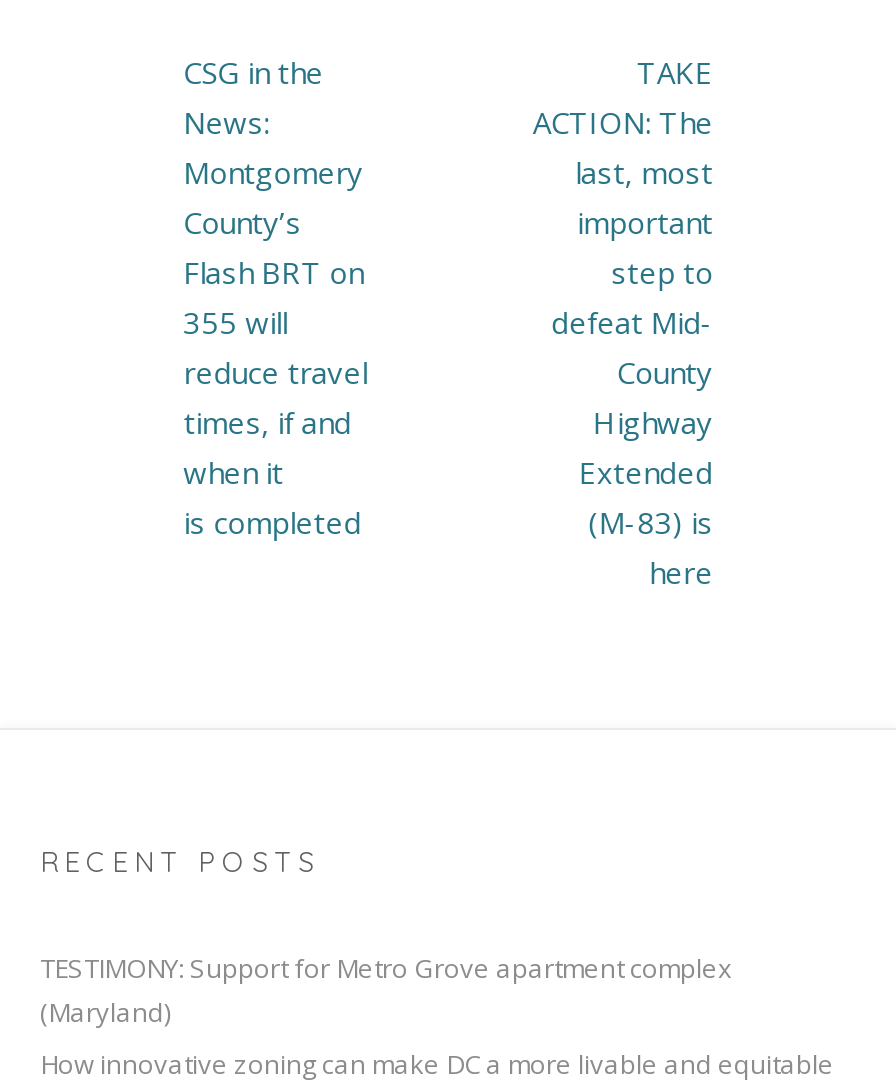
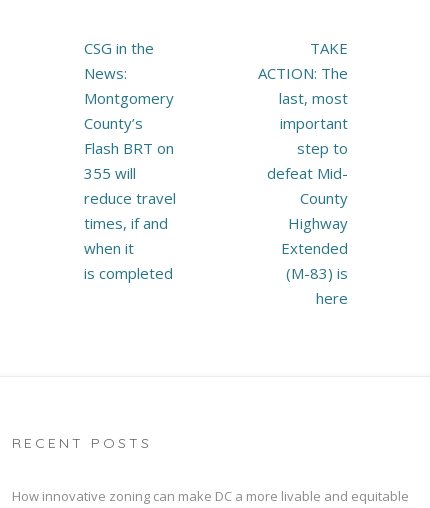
- TESTIMONY: Support for Metro Grove apartment complex
- (Maryland)
